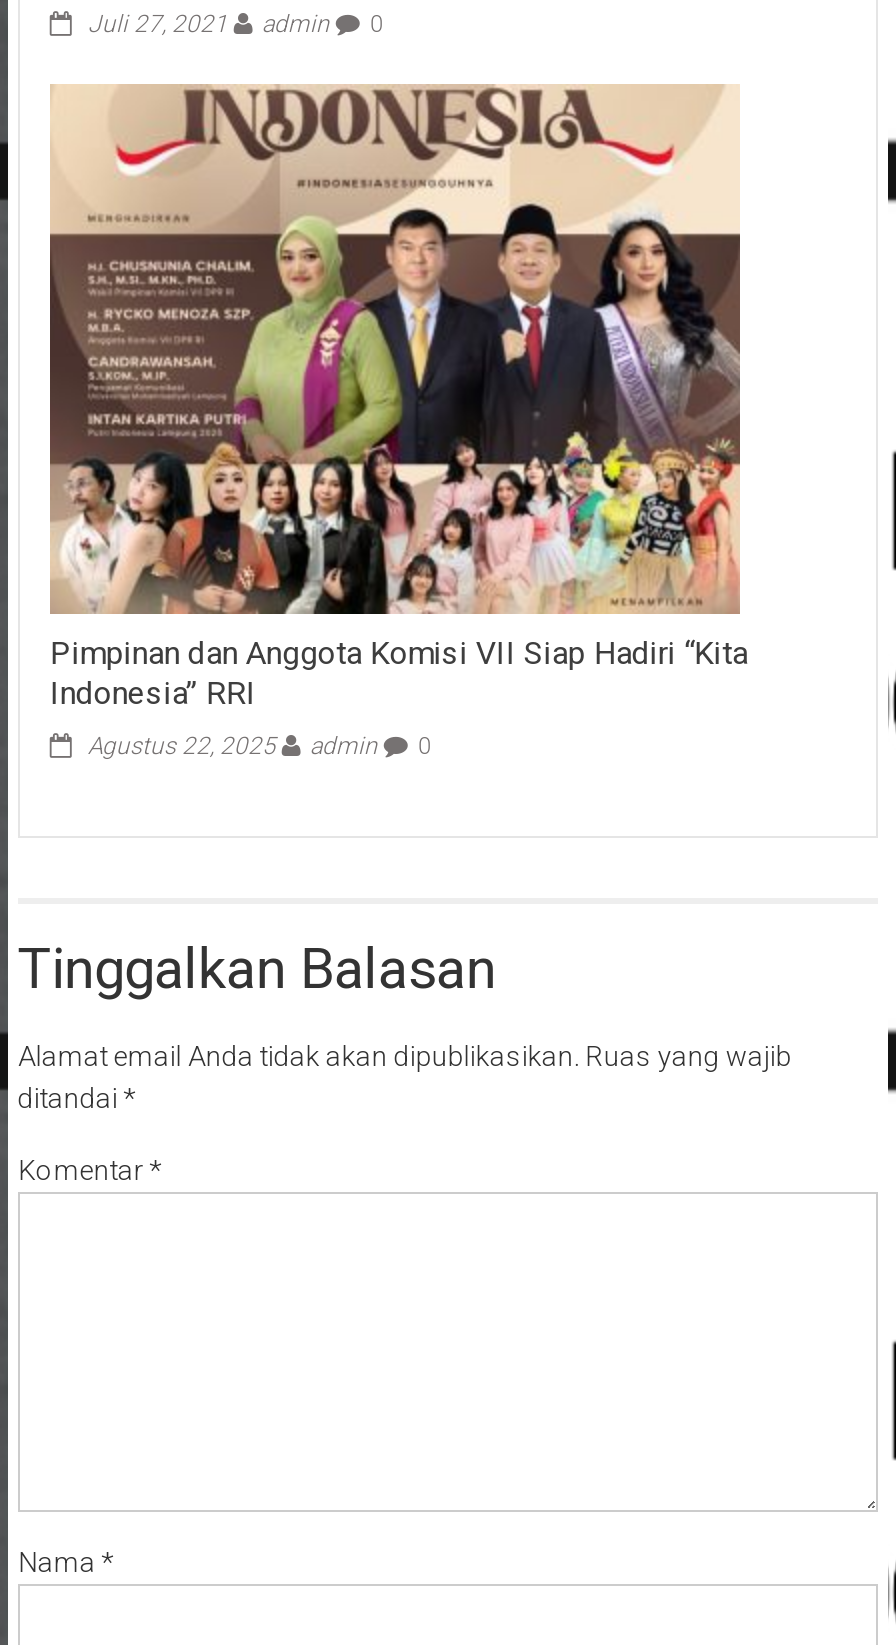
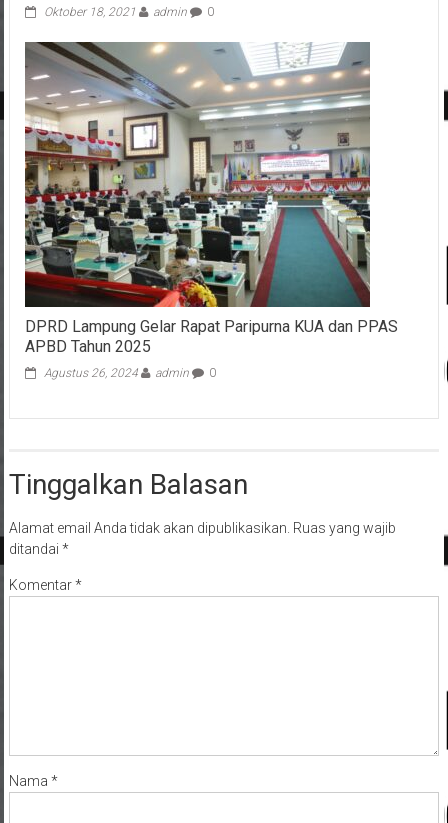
- Juli 27, 2021 admin 0
+ Oktober 18, 2021 admin 0

- [image]
- Pimpinan dan Anggota Komisi VII Siap Hadiri “Kita
- Indonesia” RRI
+ [image]
+ DPRD Lampung Gelar Rapat Paripurna KUA dan PPAS
+ APBD Tahun 2025

- Agustus 22, 2025 admin 0
+ Agustus 26, 2024 admin 0
